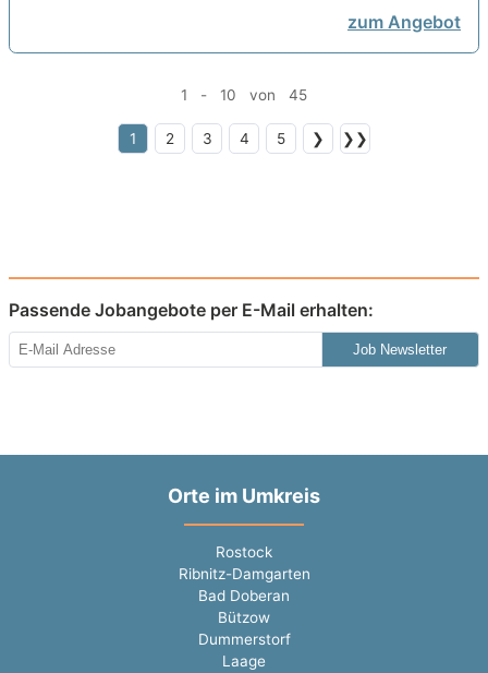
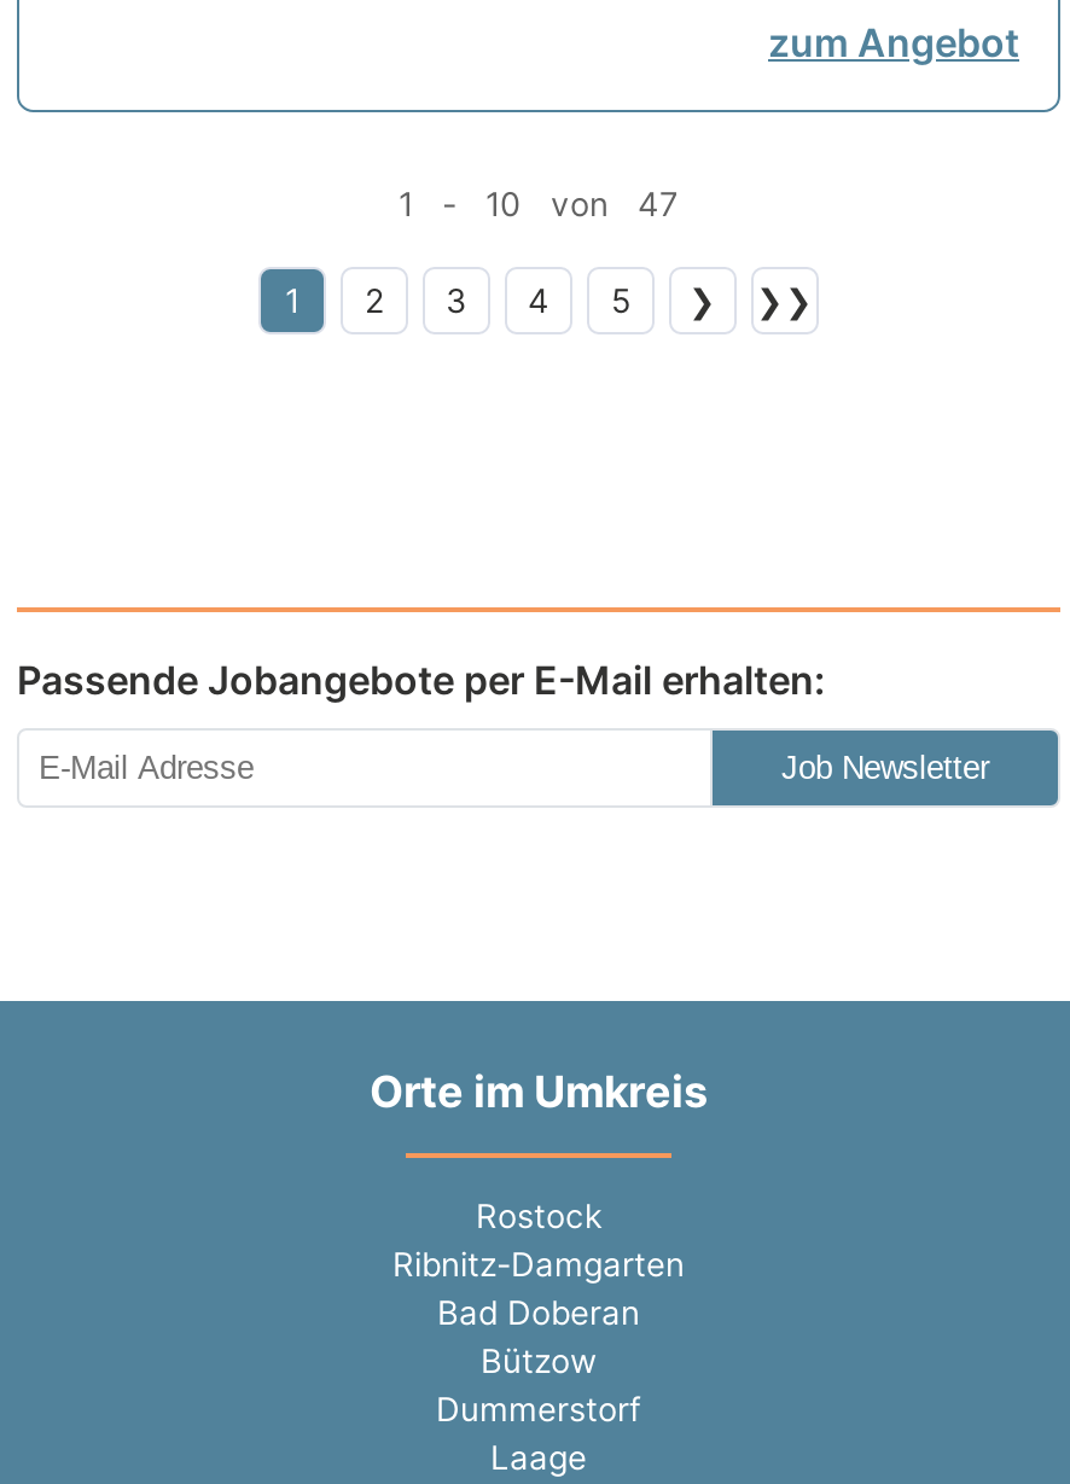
- 1 - 10 von 45
+ 1 - 10 von 47
